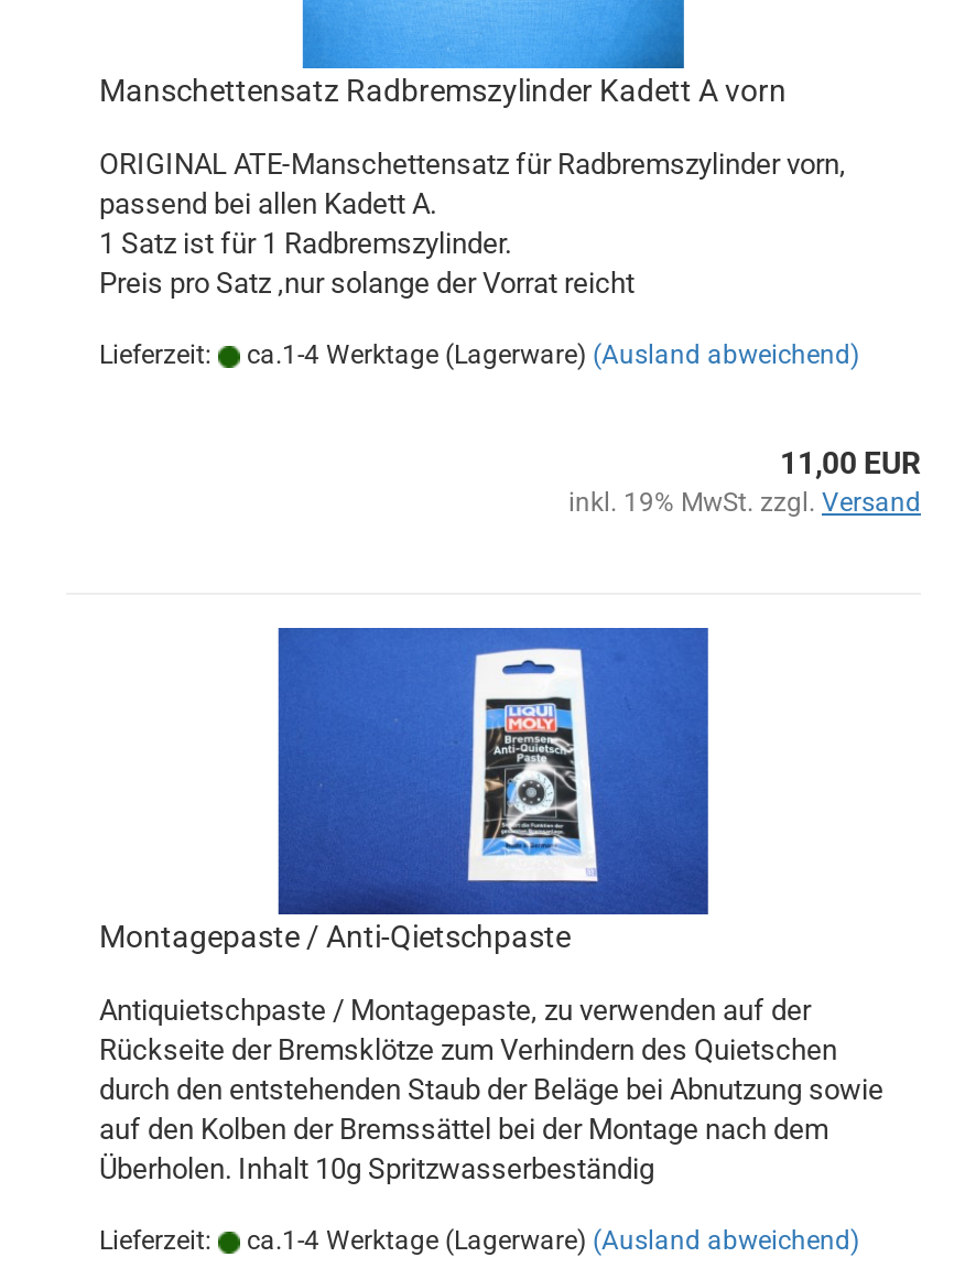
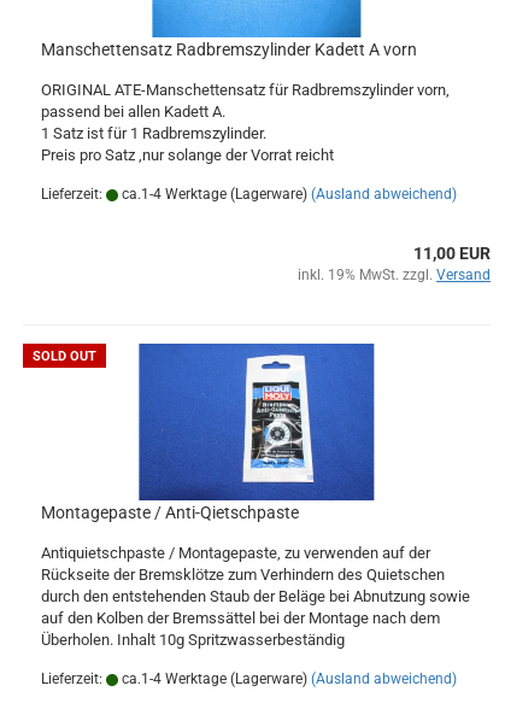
+ SOLD OUT
